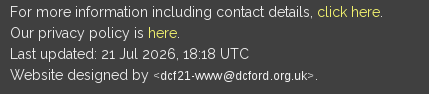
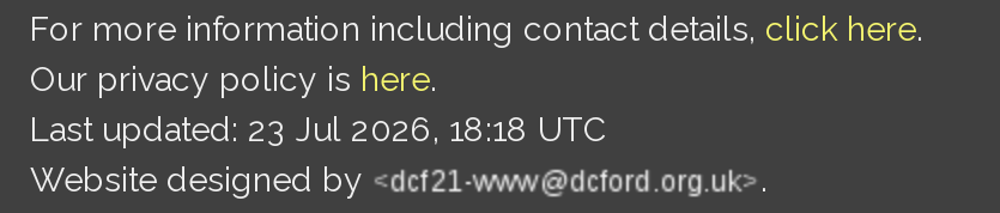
- Last updated: 21 Jul 2026, 18:18 UTC
+ Last updated: 23 Jul 2026, 18:18 UTC
